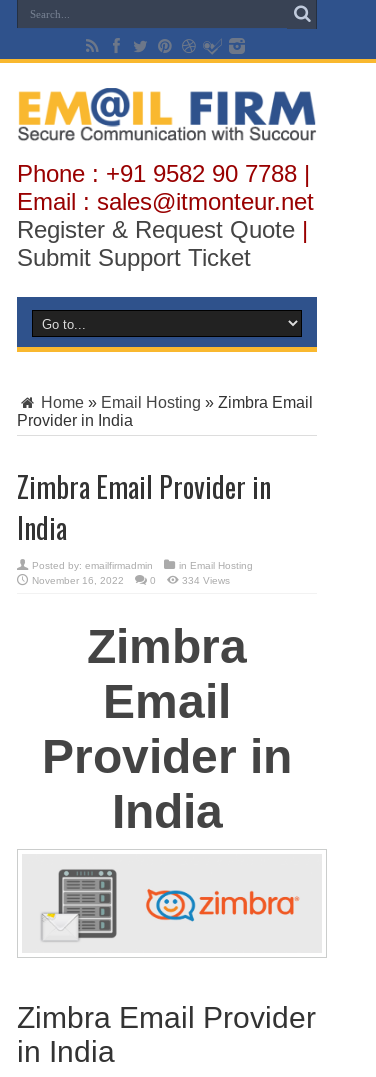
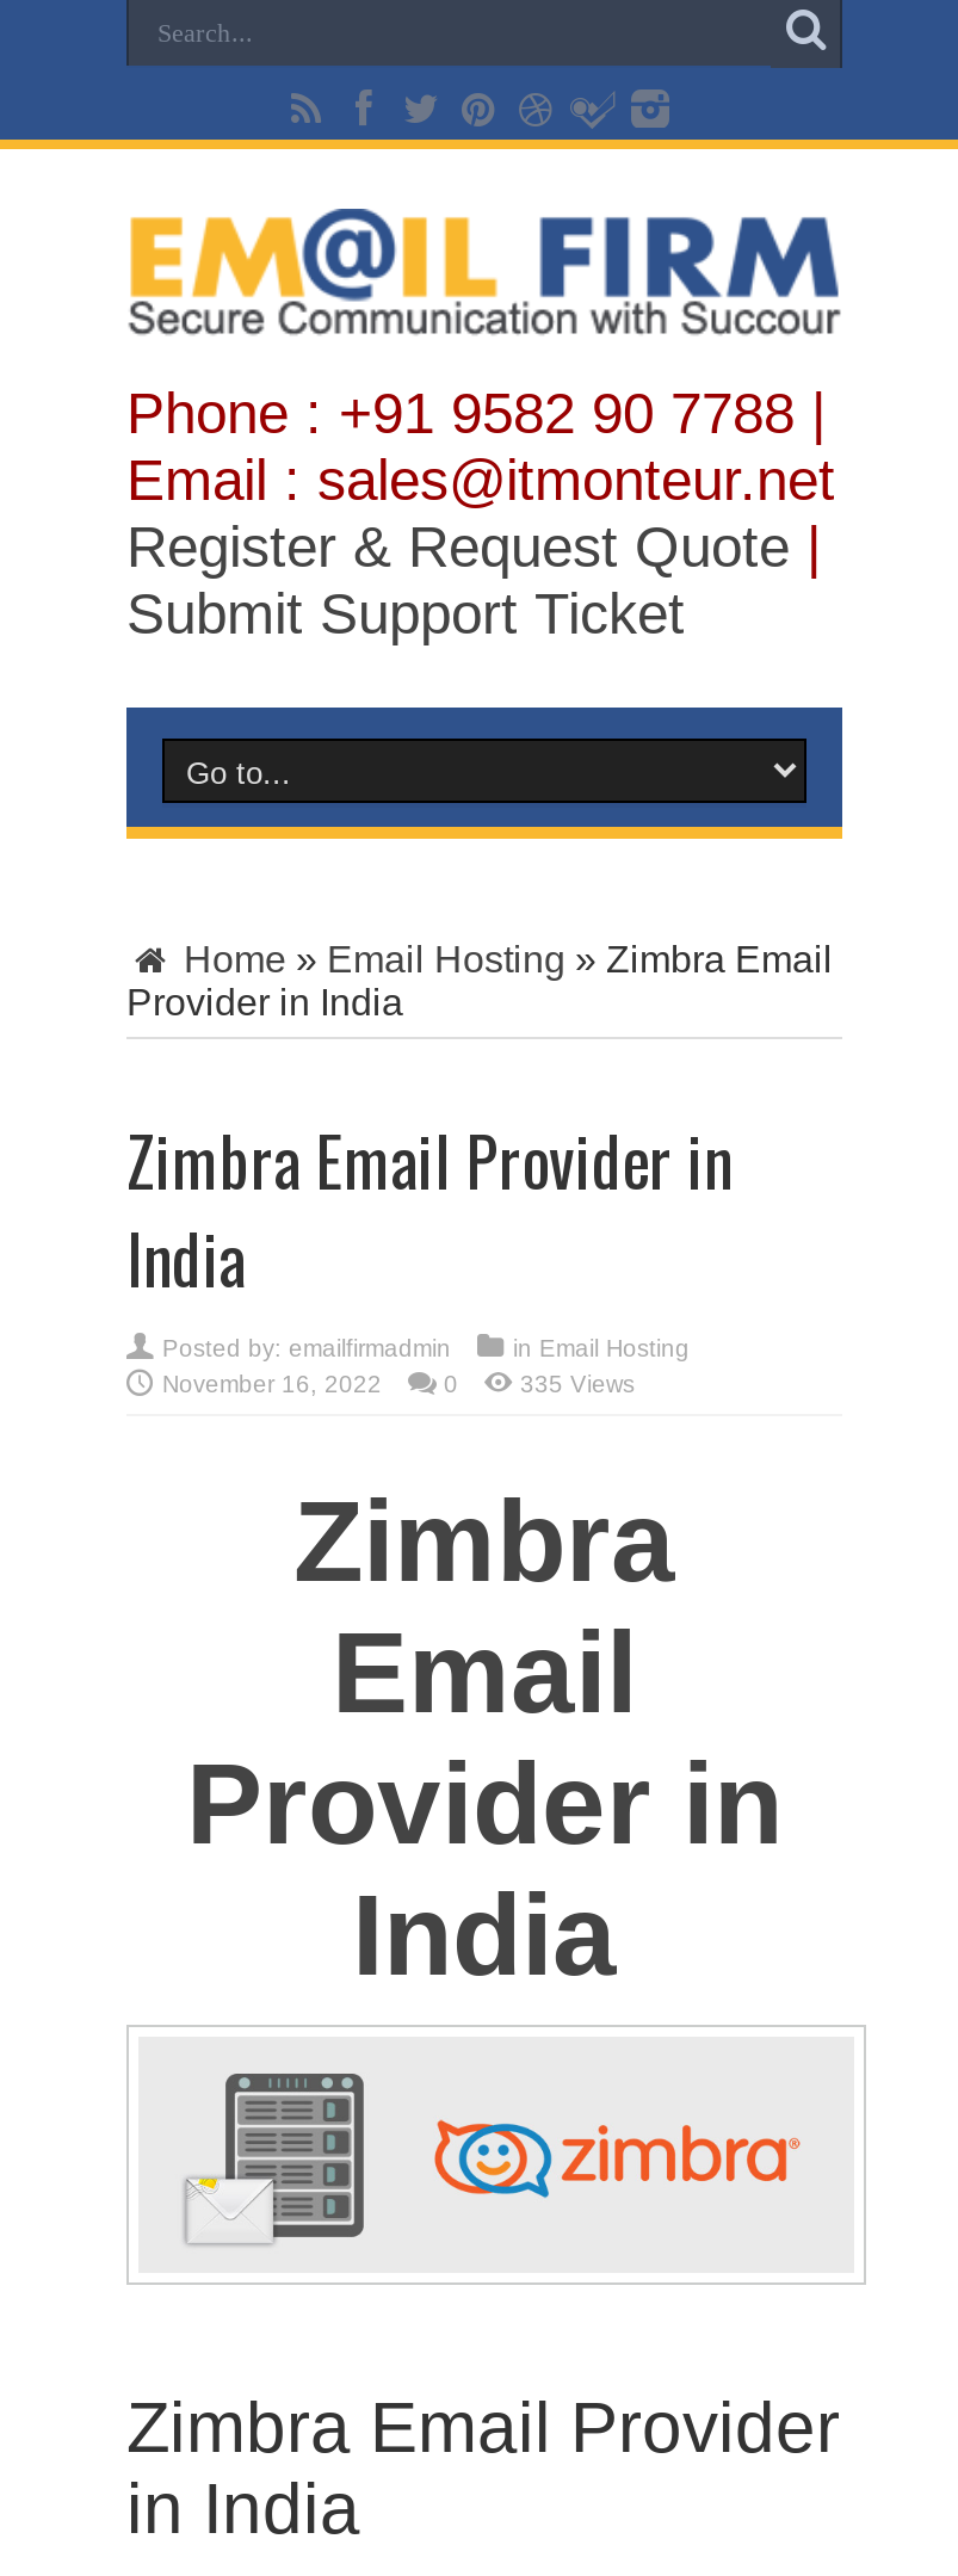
- 334 Views
+ 335 Views
